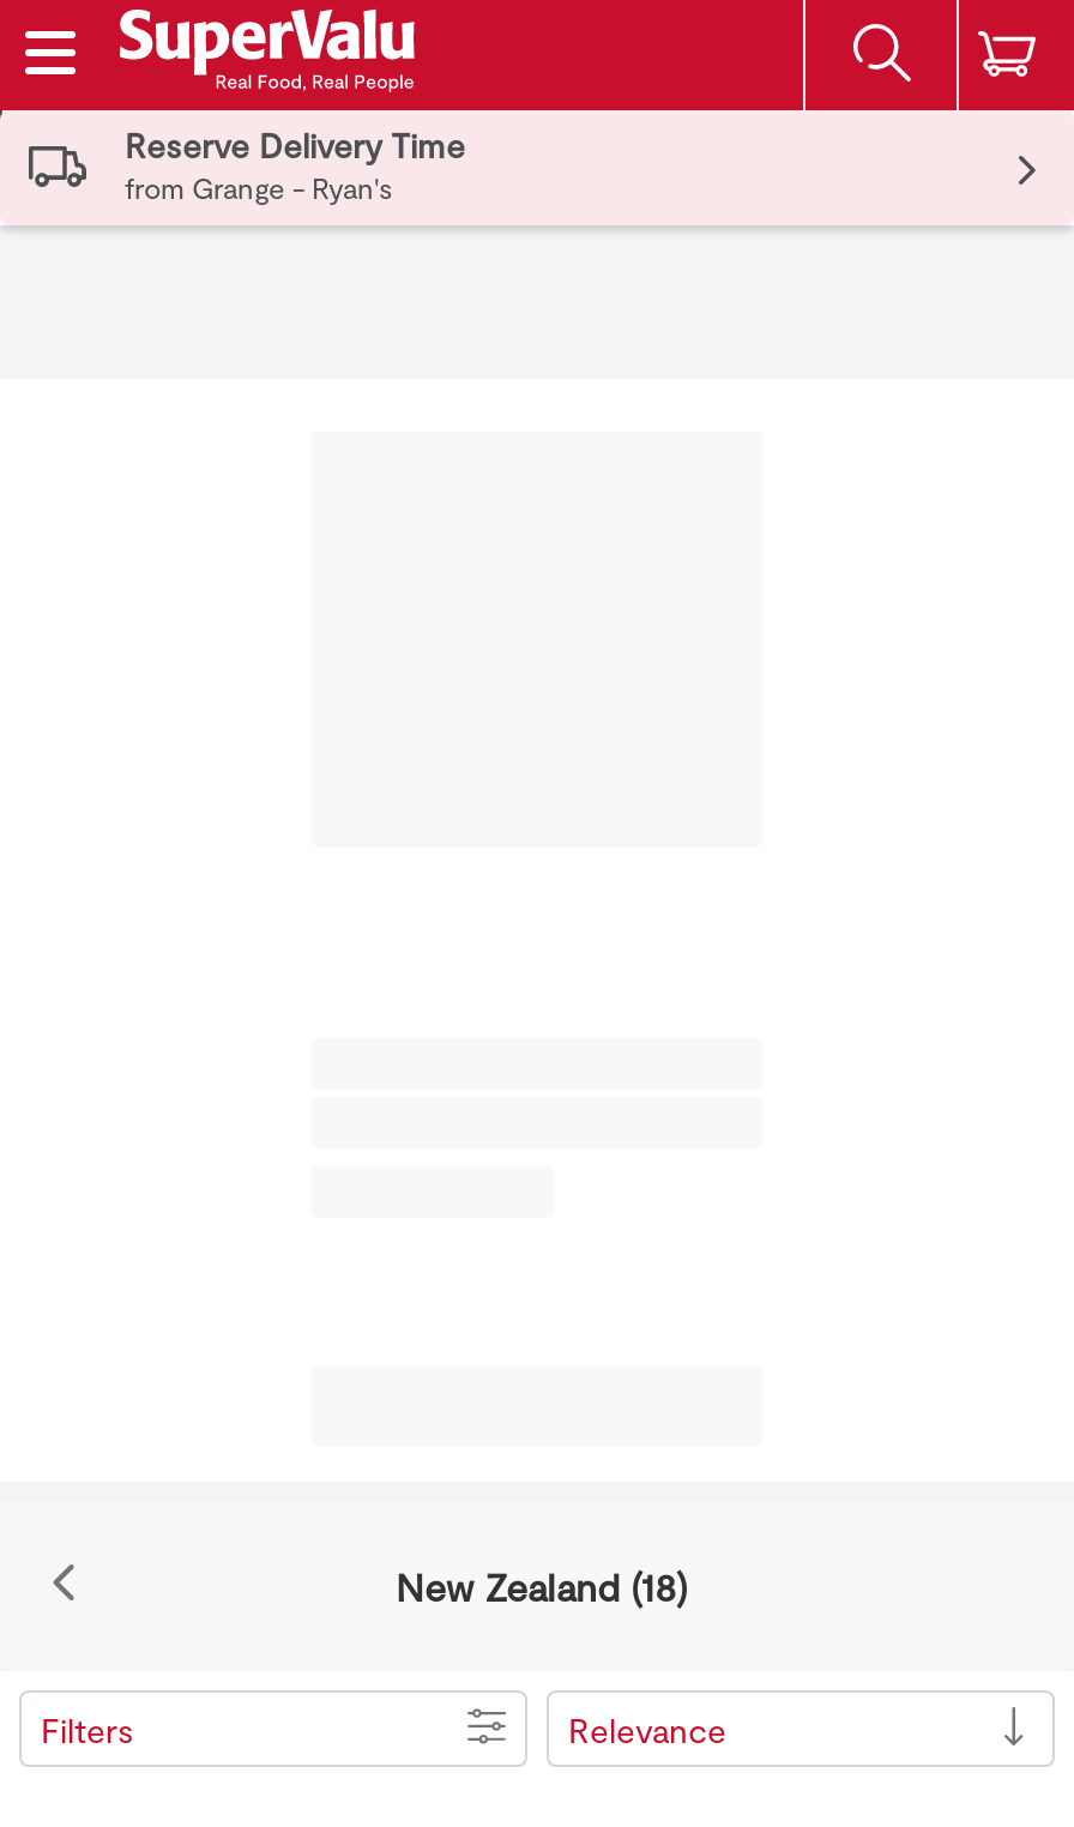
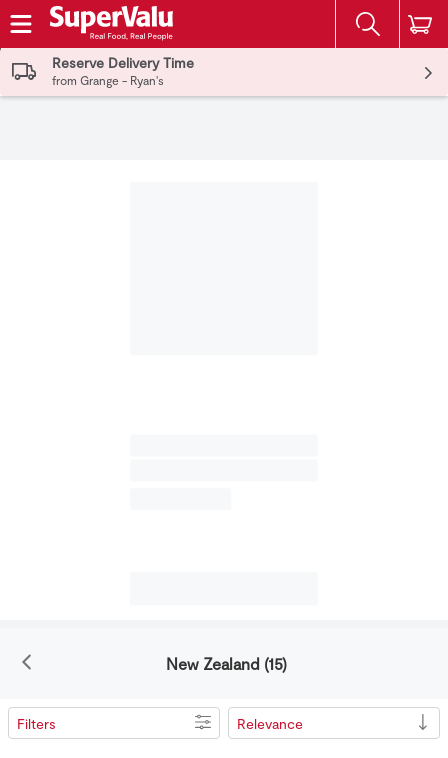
- New Zealand (18)
+ New Zealand (15)
